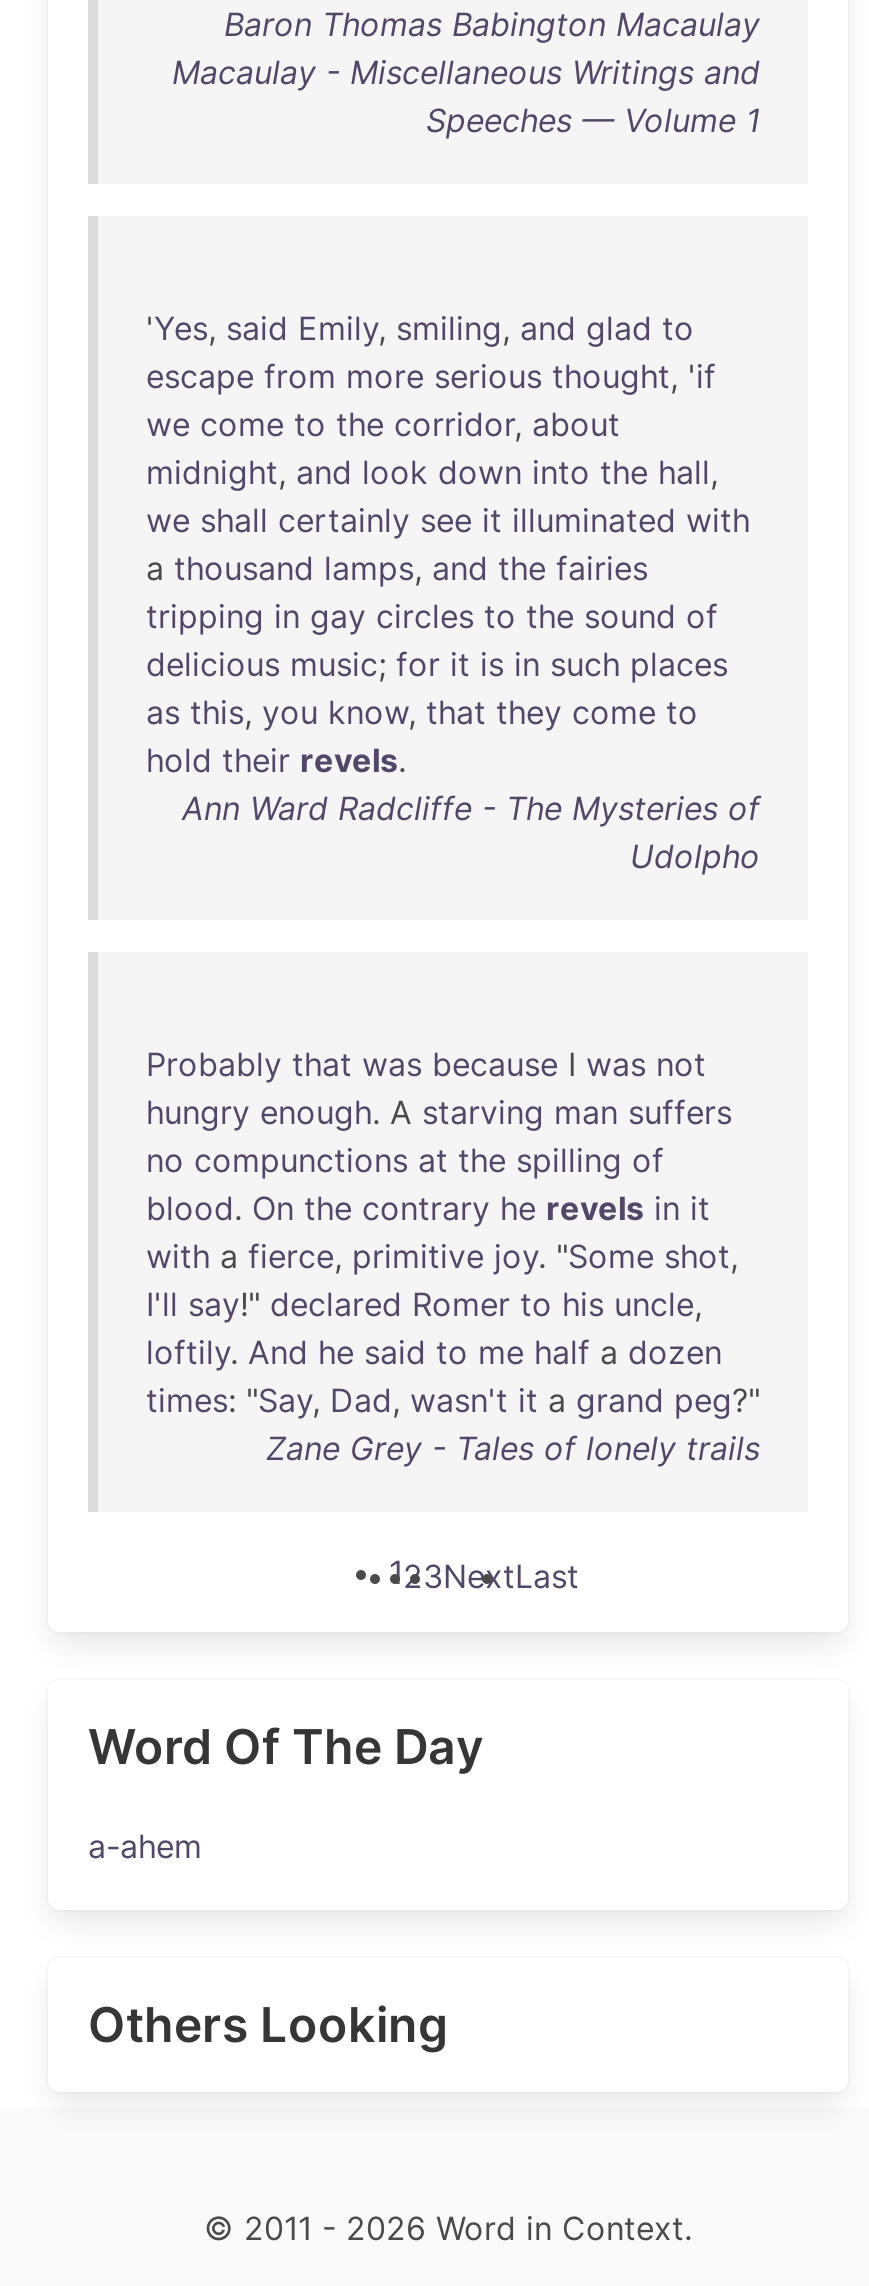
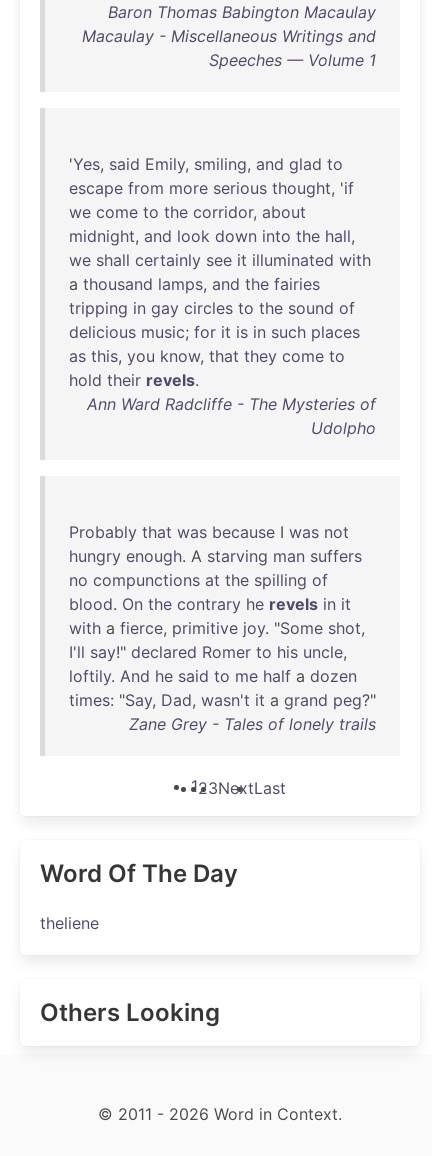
- a-ahem
+ theliene
